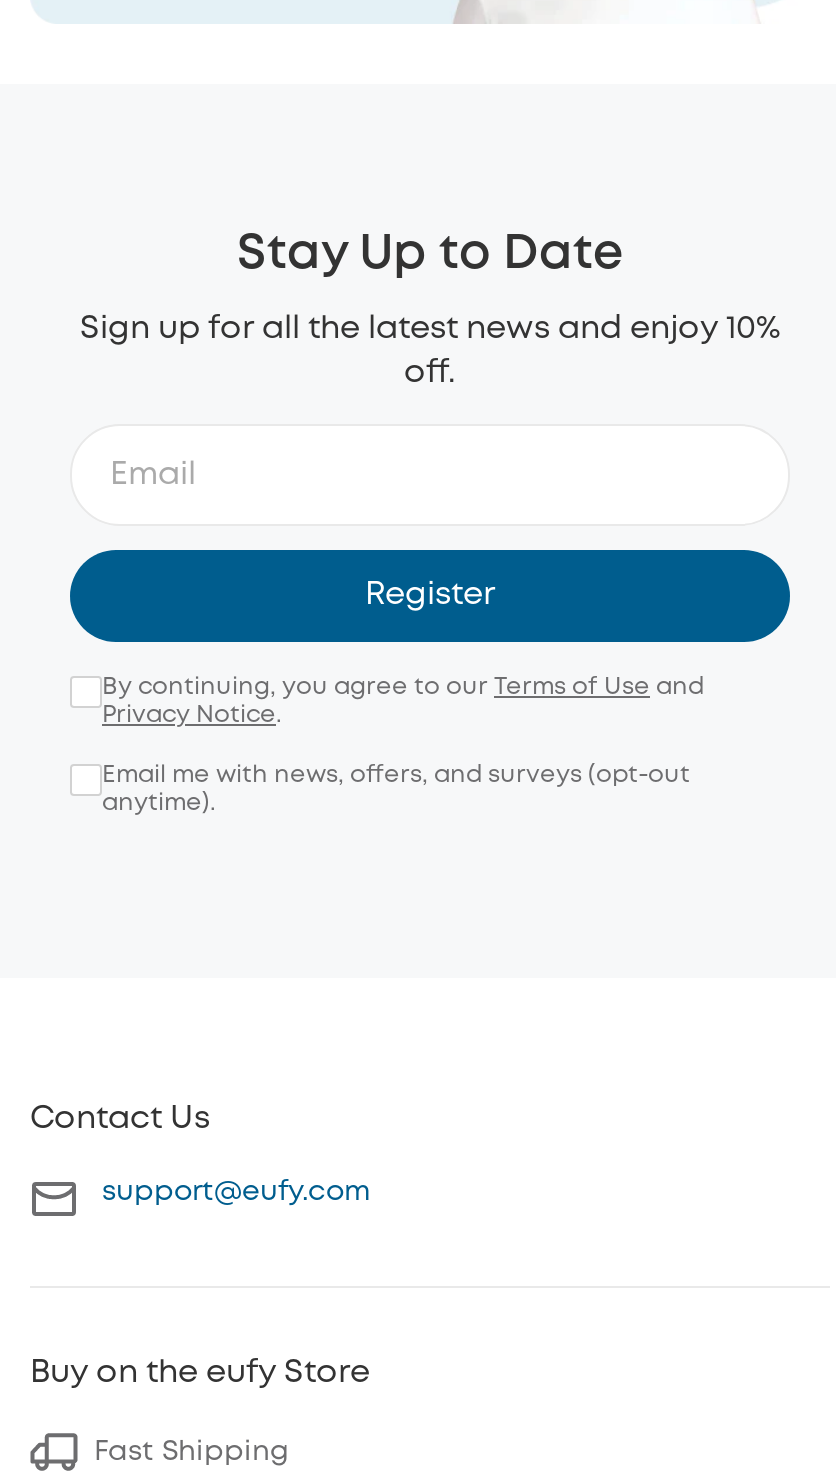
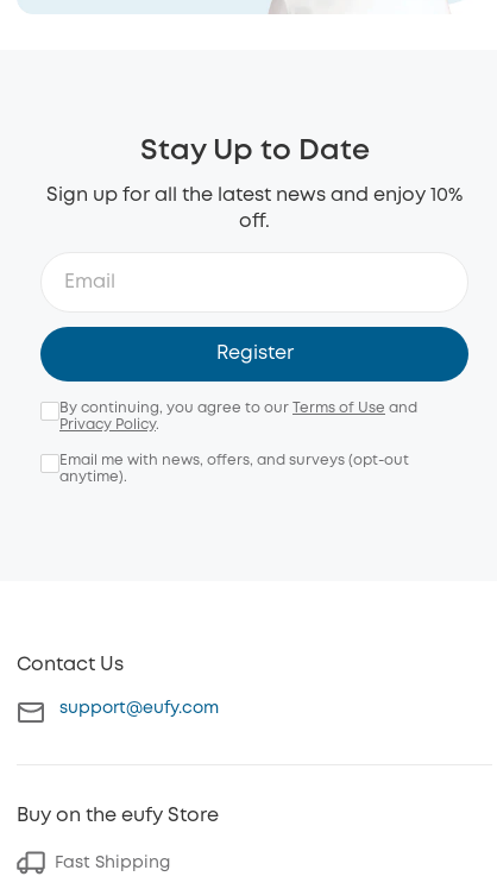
- Privacy Notice.
+ Privacy Policy.
